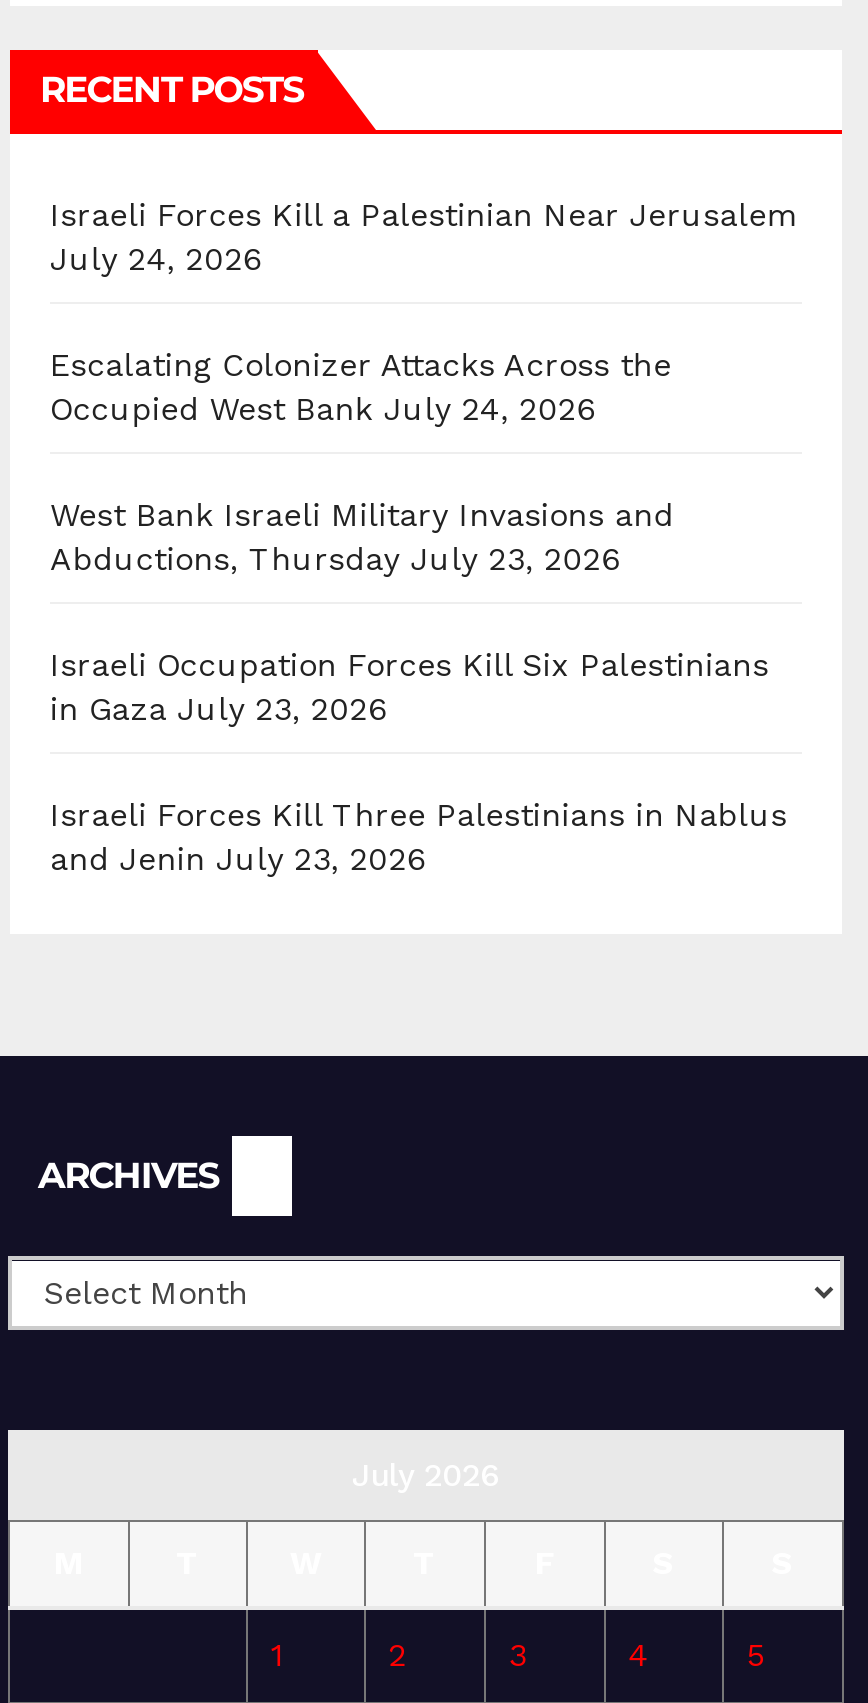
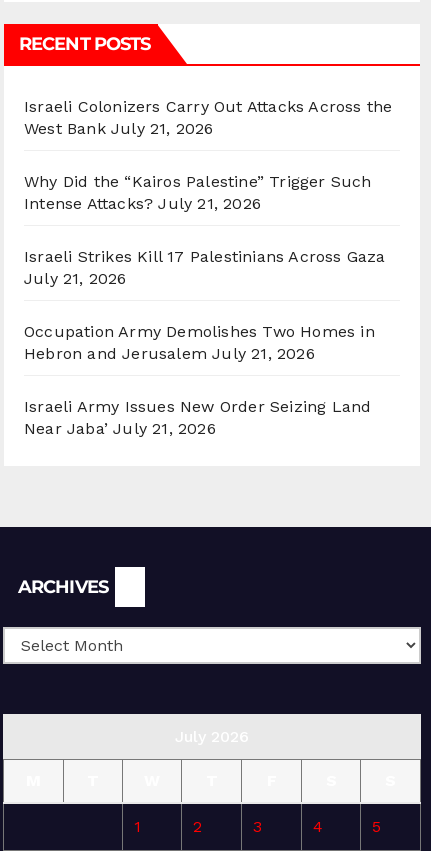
- Israeli Forces Kill a Palestinian Near Jerusalem
- July 24, 2026
+ Israeli Colonizers Carry Out Attacks Across the
+ West Bank July 21, 2026

- Escalating Colonizer Attacks Across the
- Occupied West Bank July 24, 2026
+ Why Did the “Kairos Palestine” Trigger Such
+ Intense Attacks? July 21, 2026

- West Bank Israeli Military Invasions and
- Abductions, Thursday July 23, 2026
+ Israeli Strikes Kill 17 Palestinians Across Gaza
+ July 21, 2026

- Israeli Occupation Forces Kill Six Palestinians
- in Gaza July 23, 2026
+ Occupation Army Demolishes Two Homes in
+ Hebron and Jerusalem July 21, 2026

- Israeli Forces Kill Three Palestinians in Nablus
- and Jenin July 23, 2026
+ Israeli Army Issues New Order Seizing Land
+ Near Jaba’ July 21, 2026
